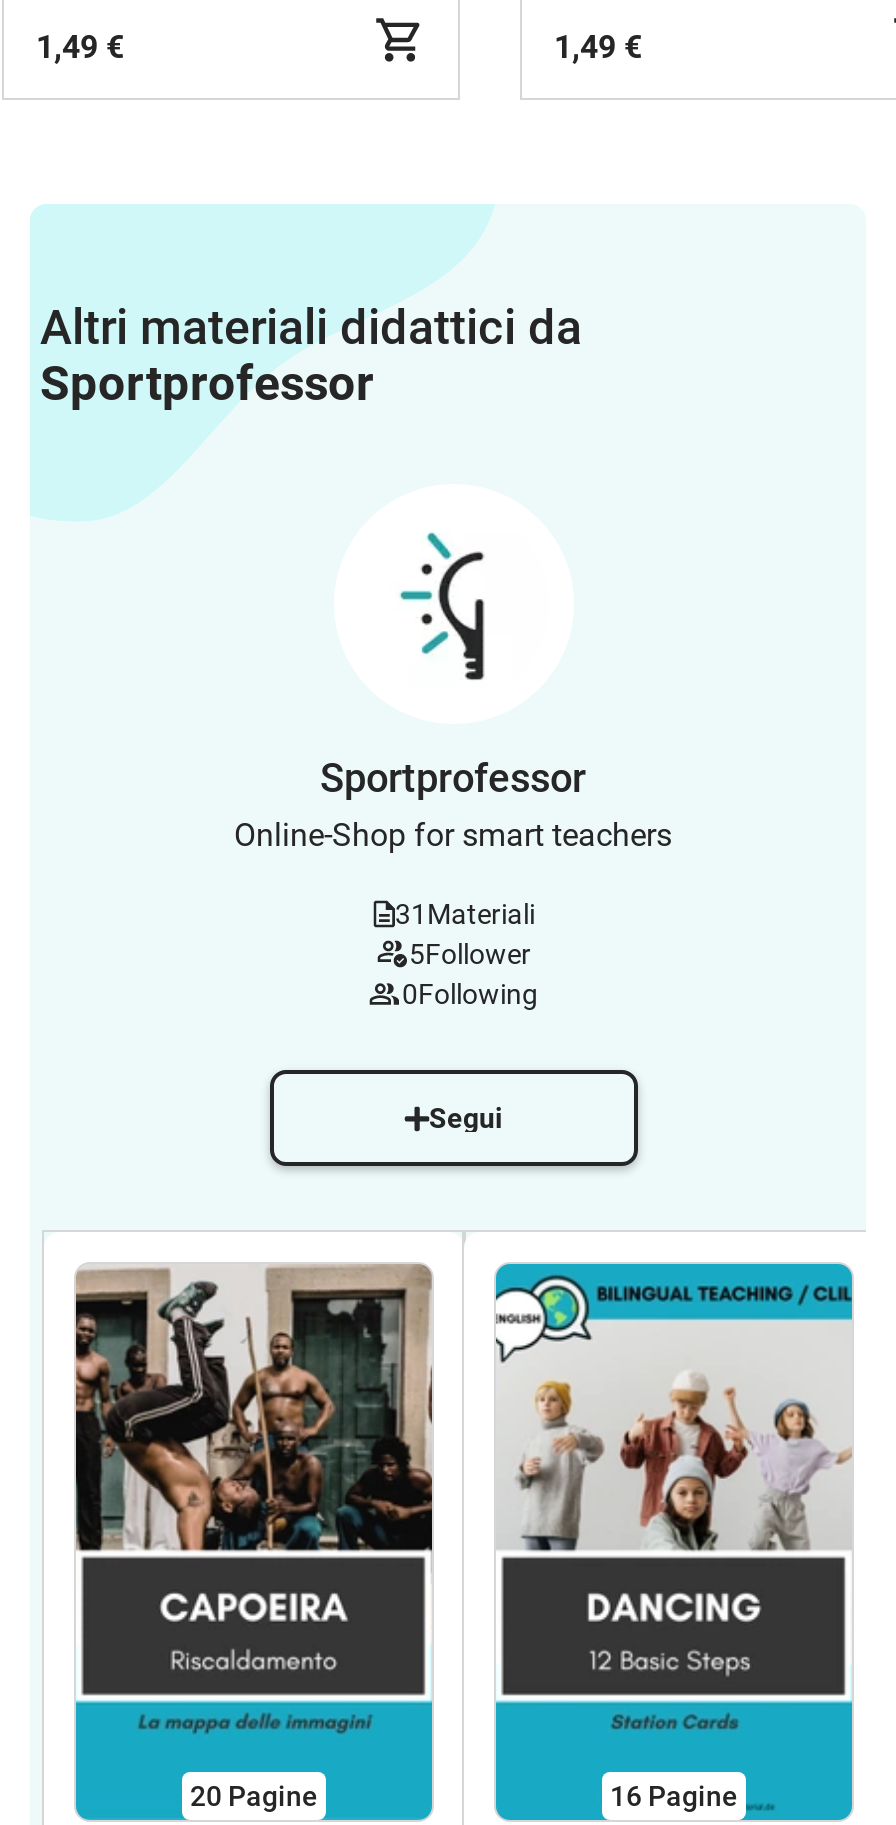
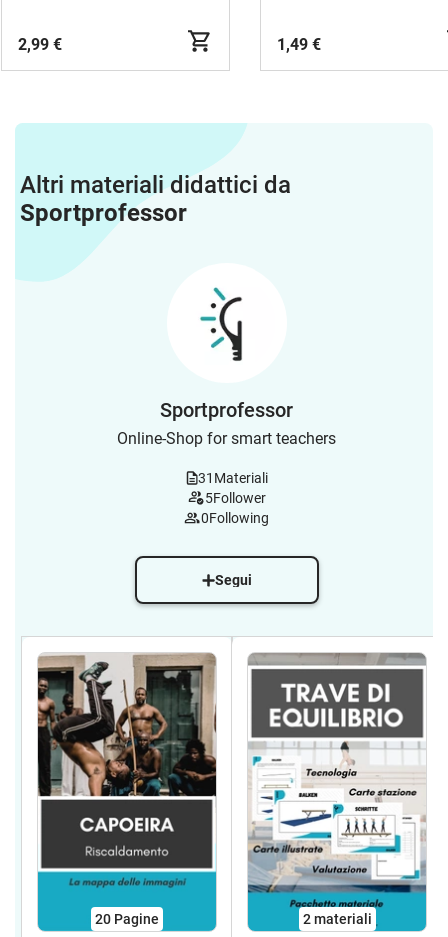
- 1,49 €
+ 2,99 €

- [image]
- 16 Pagine
+ [image]
+ 2 materiali
